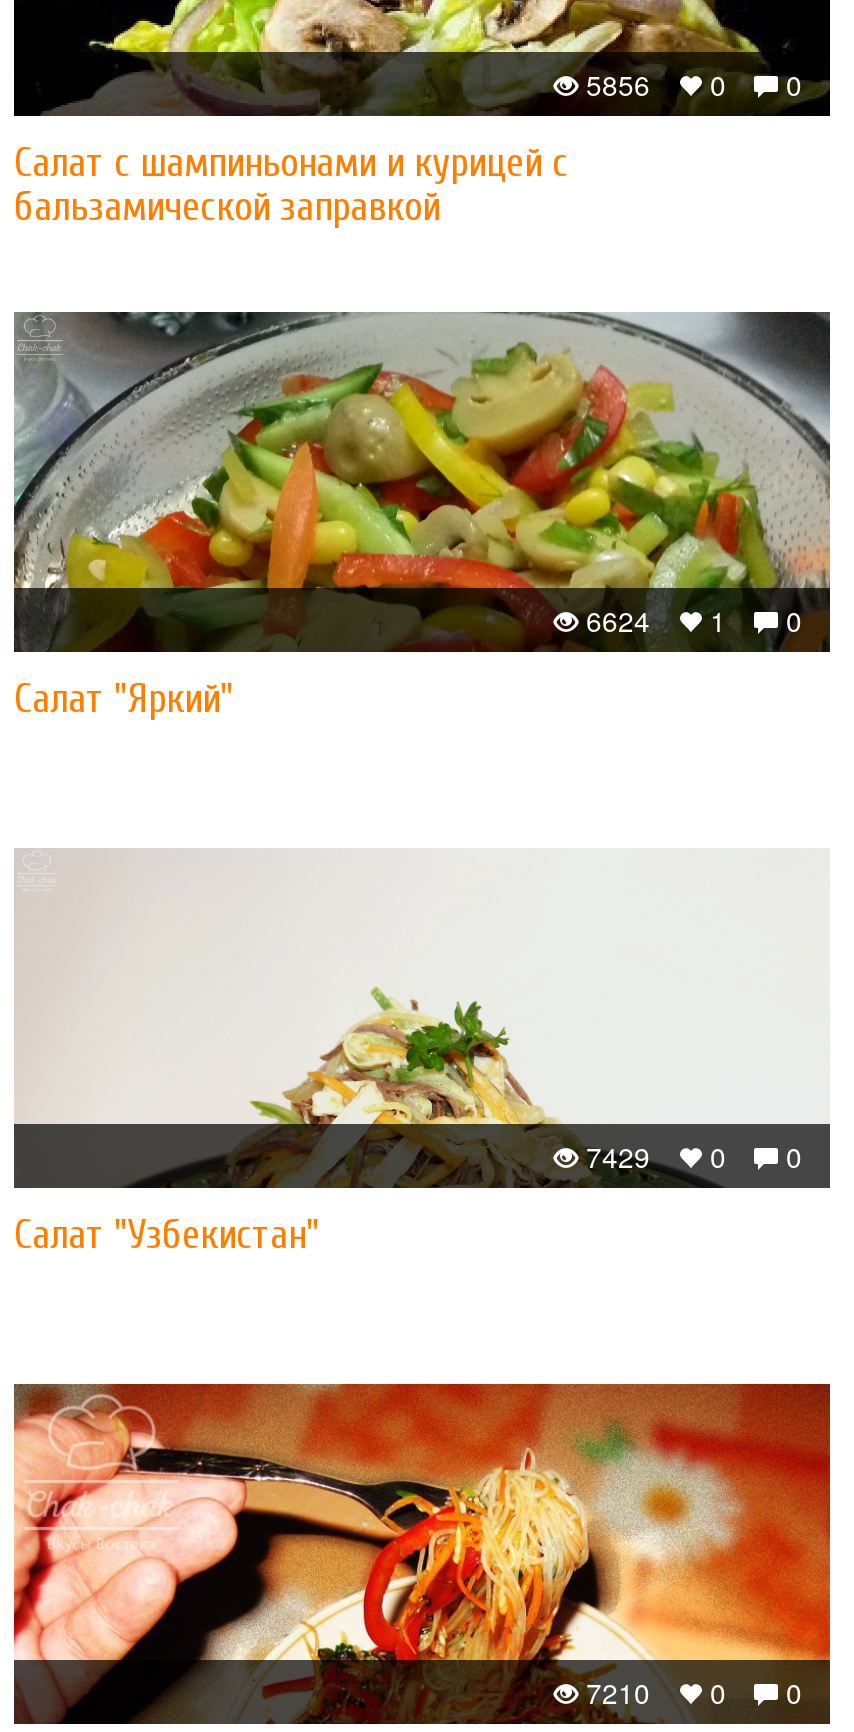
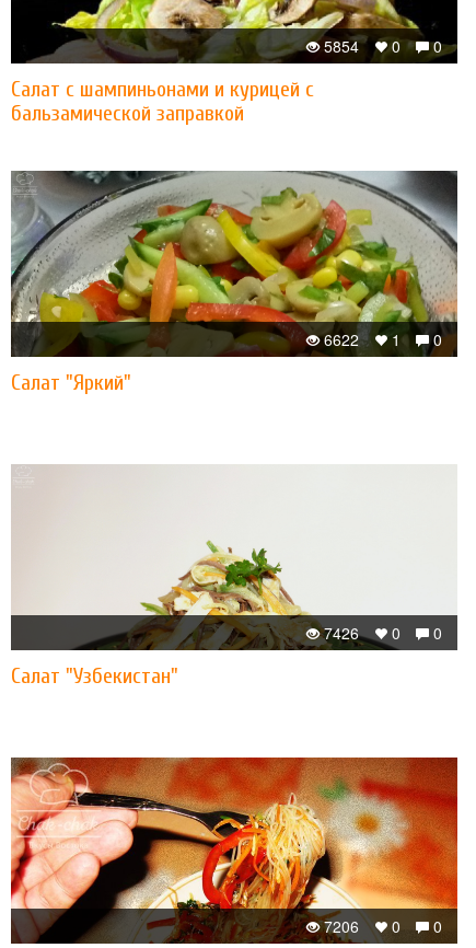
- 5856 0 0
+ 5854 0 0

- 6624 1 0
+ 6622 1 0

- 7429 0 0
+ 7426 0 0

- 7210 0 0
+ 7206 0 0
